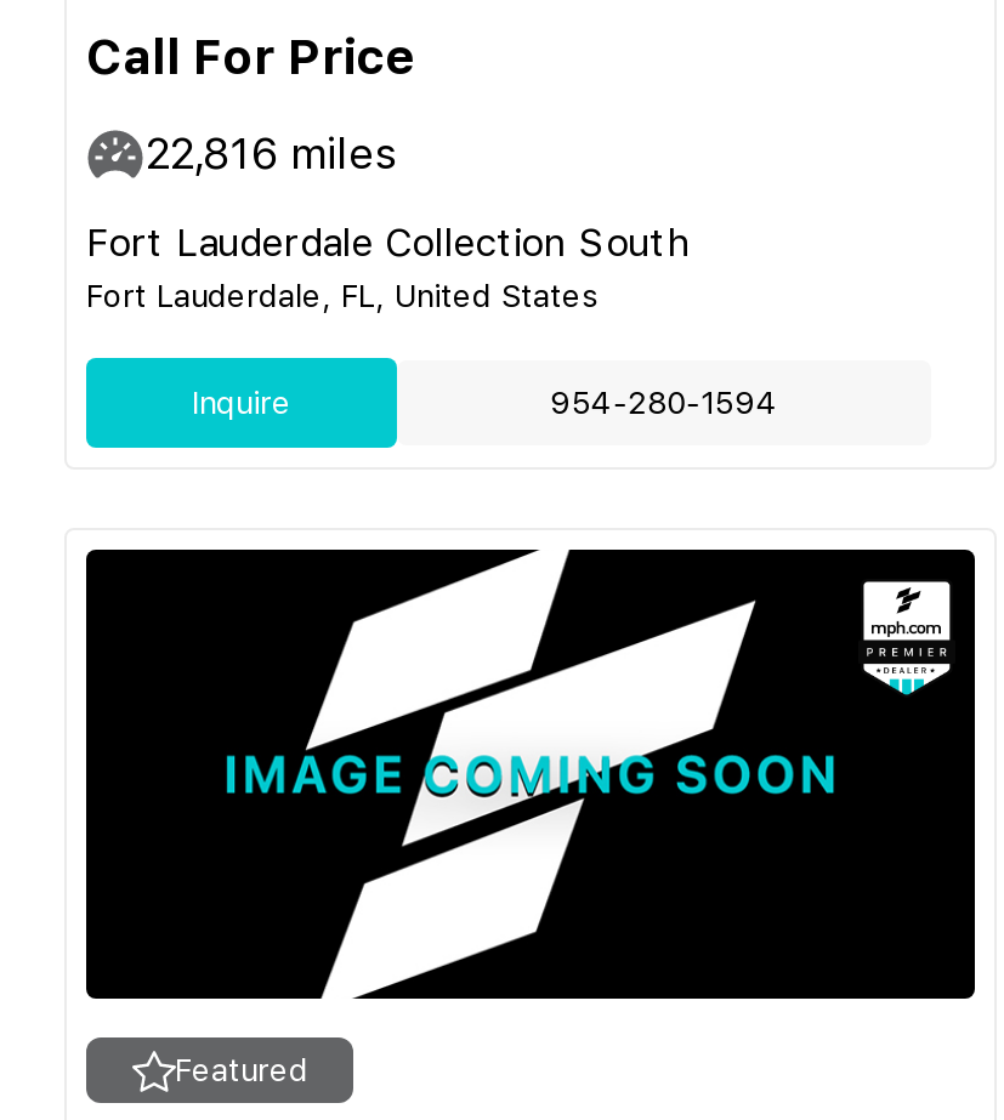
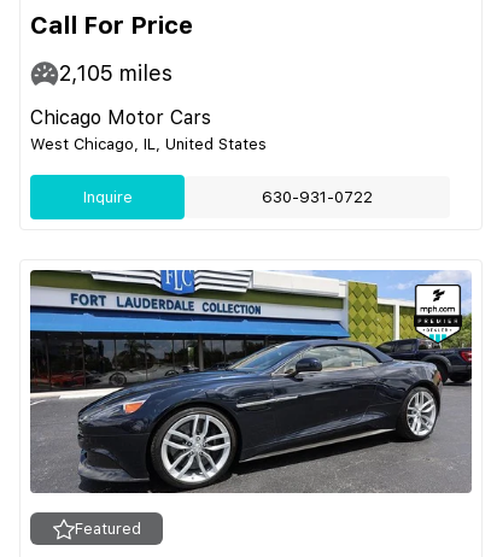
- 22,816 miles
+ 2,105 miles

- Fort Lauderdale Collection South
- Fort Lauderdale, FL, United States
+ Chicago Motor Cars
+ West Chicago, IL, United States

- 954-280-1594
+ 630-931-0722

- [image]
+ [image]
